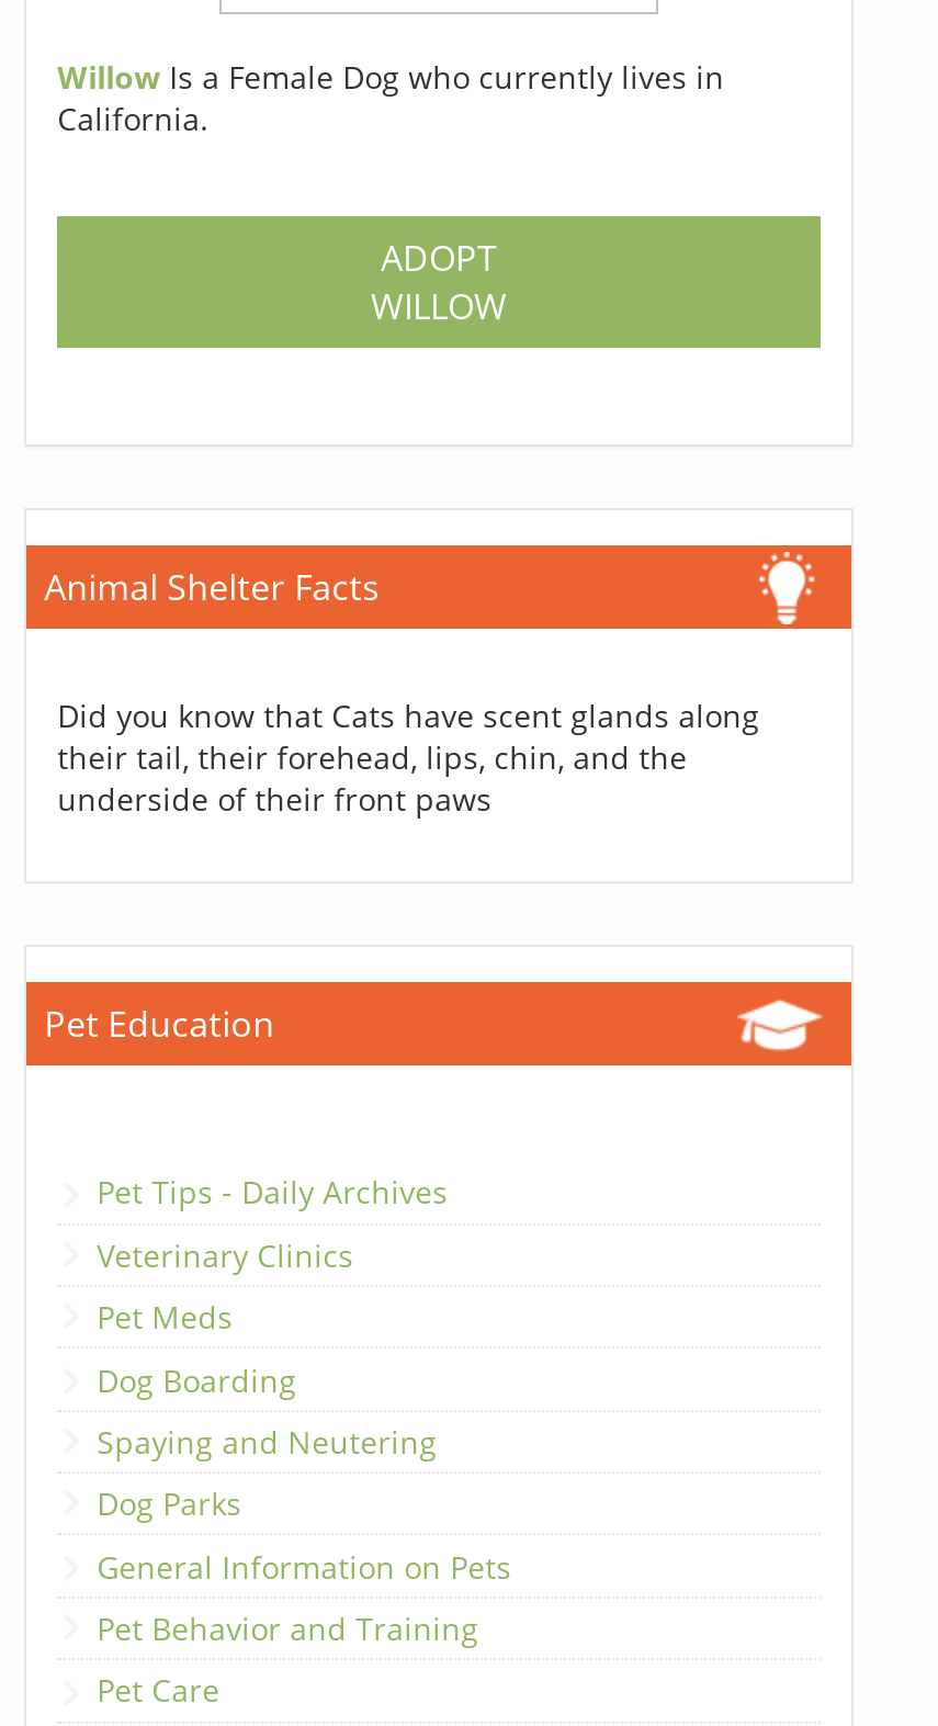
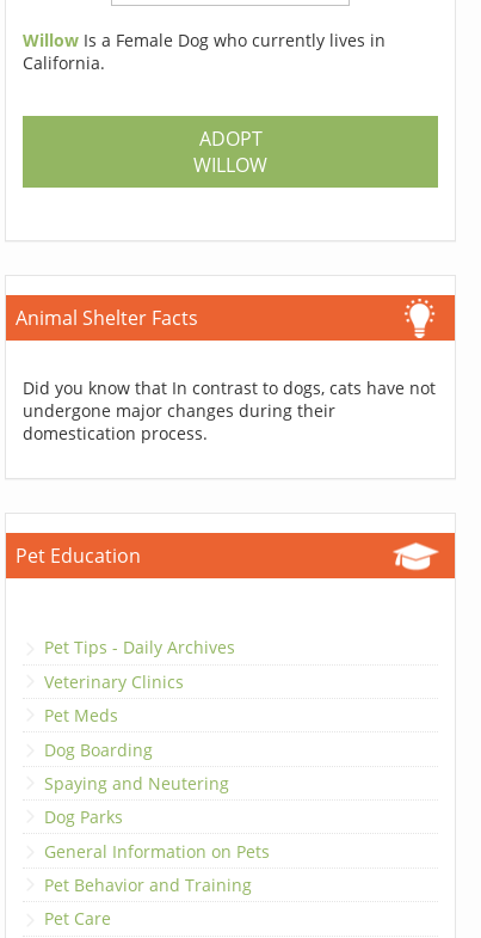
- Did you know that Cats have scent glands along
- their tail, their forehead, lips, chin, and the
- underside of their front paws
+ Did you know that In contrast to dogs, cats have not
+ undergone major changes during their
+ domestication process.
